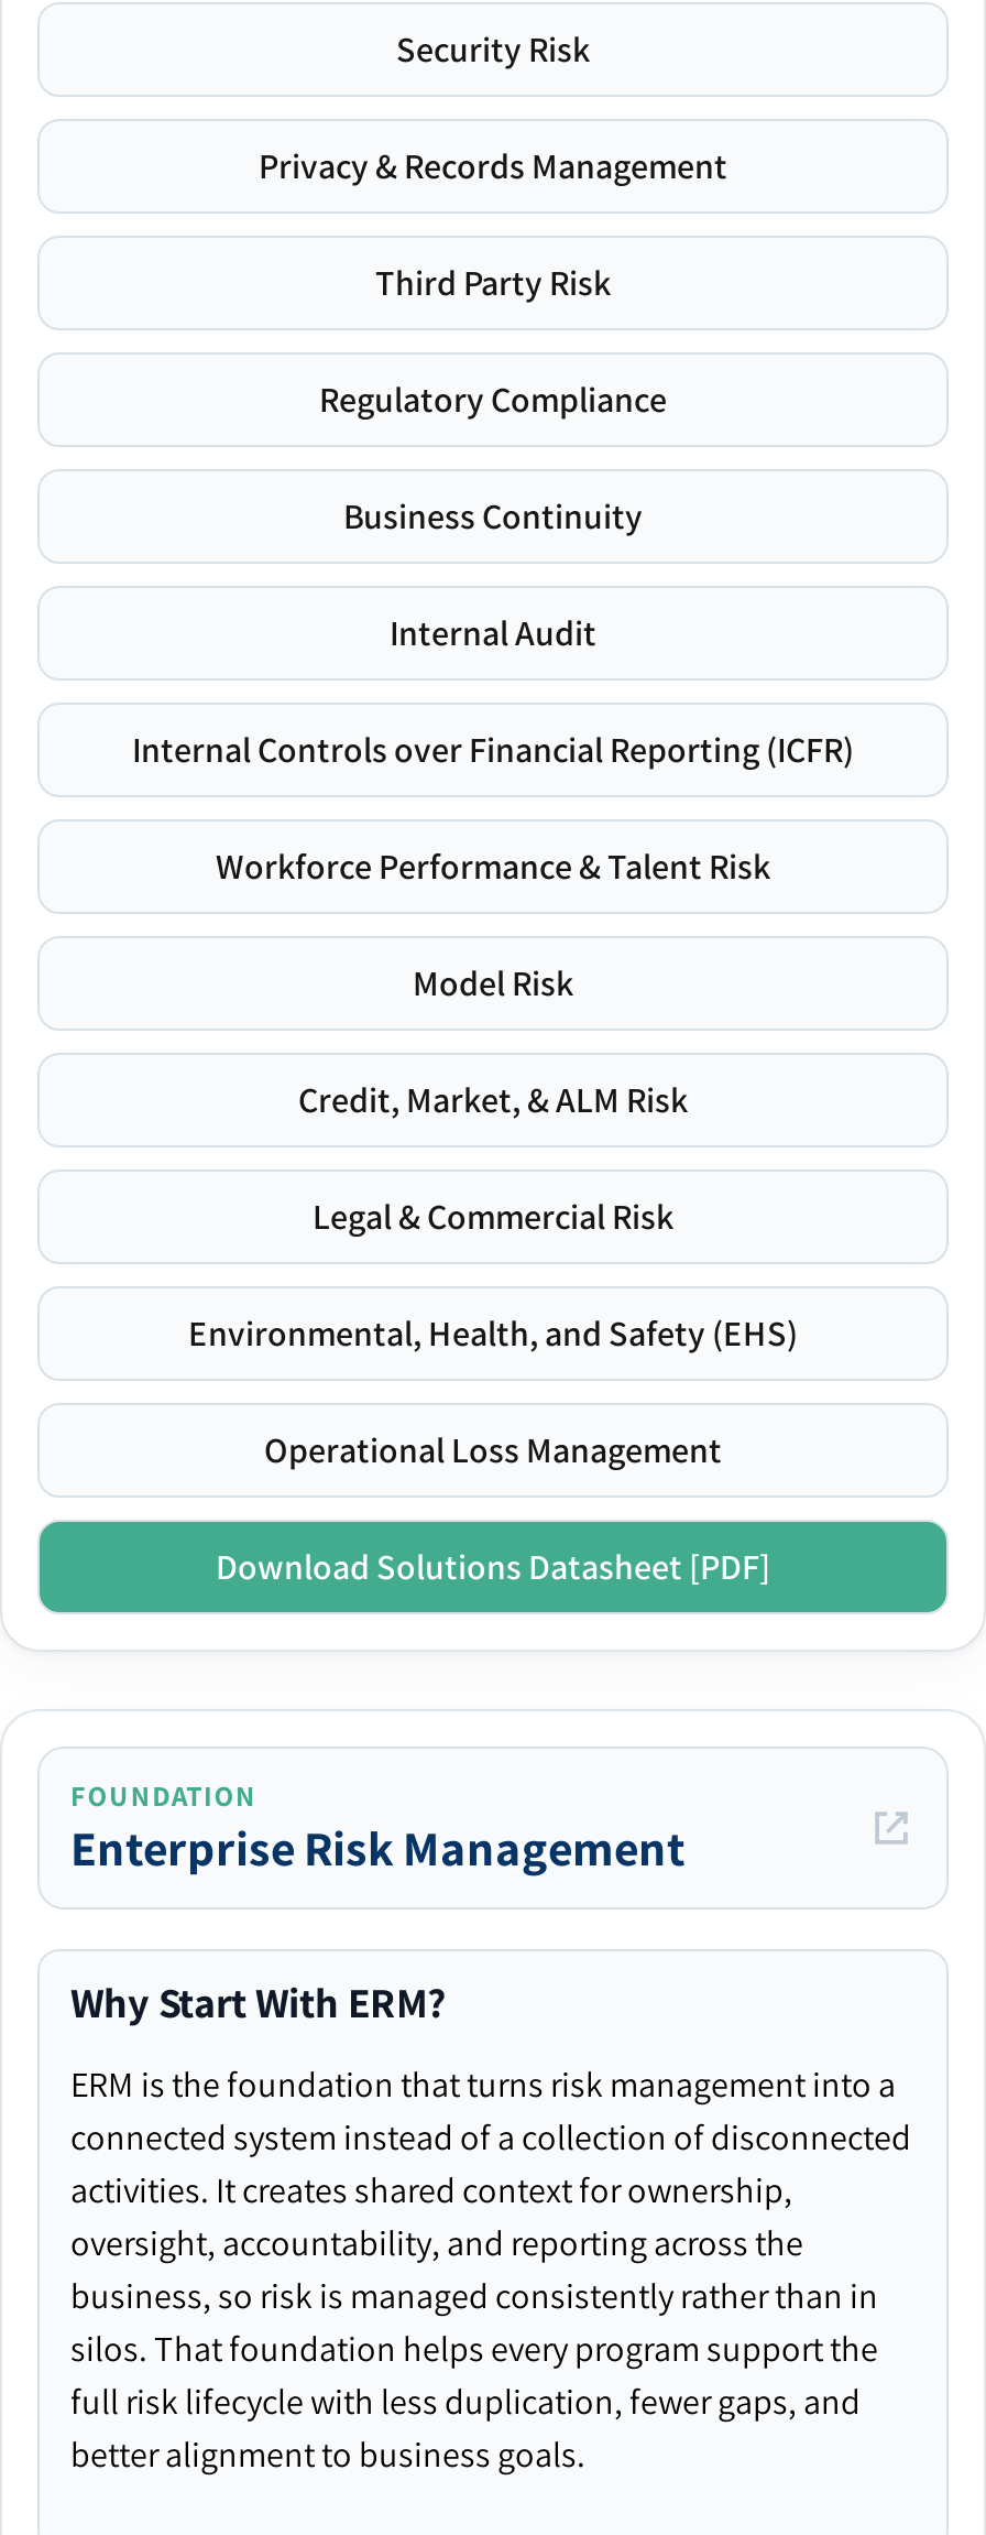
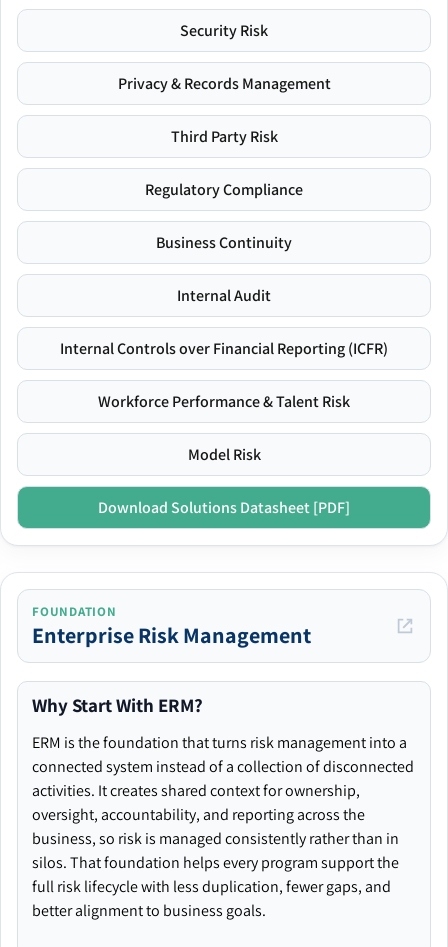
- Credit, Market, & ALM Risk
- Legal & Commercial Risk
- Environmental, Health, and Safety (EHS)
- Operational Loss Management
